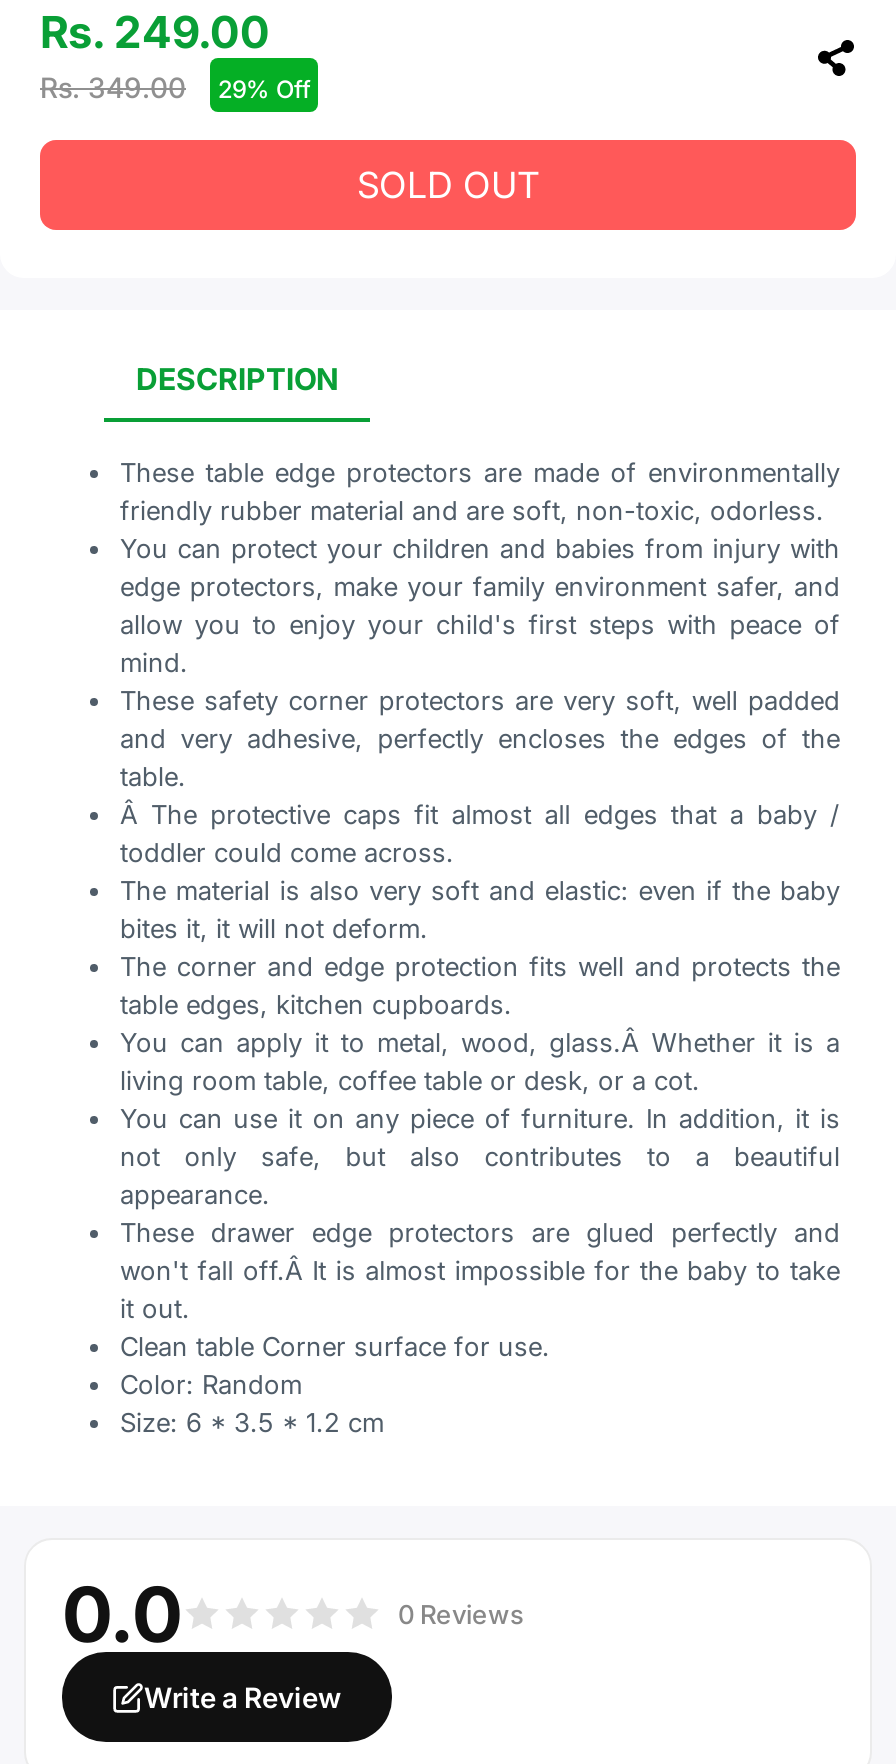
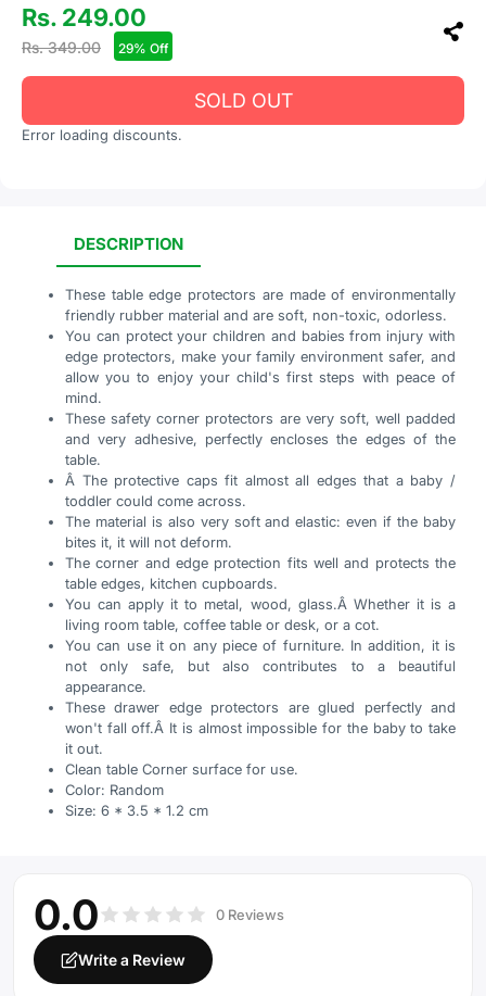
+ Error loading discounts.
